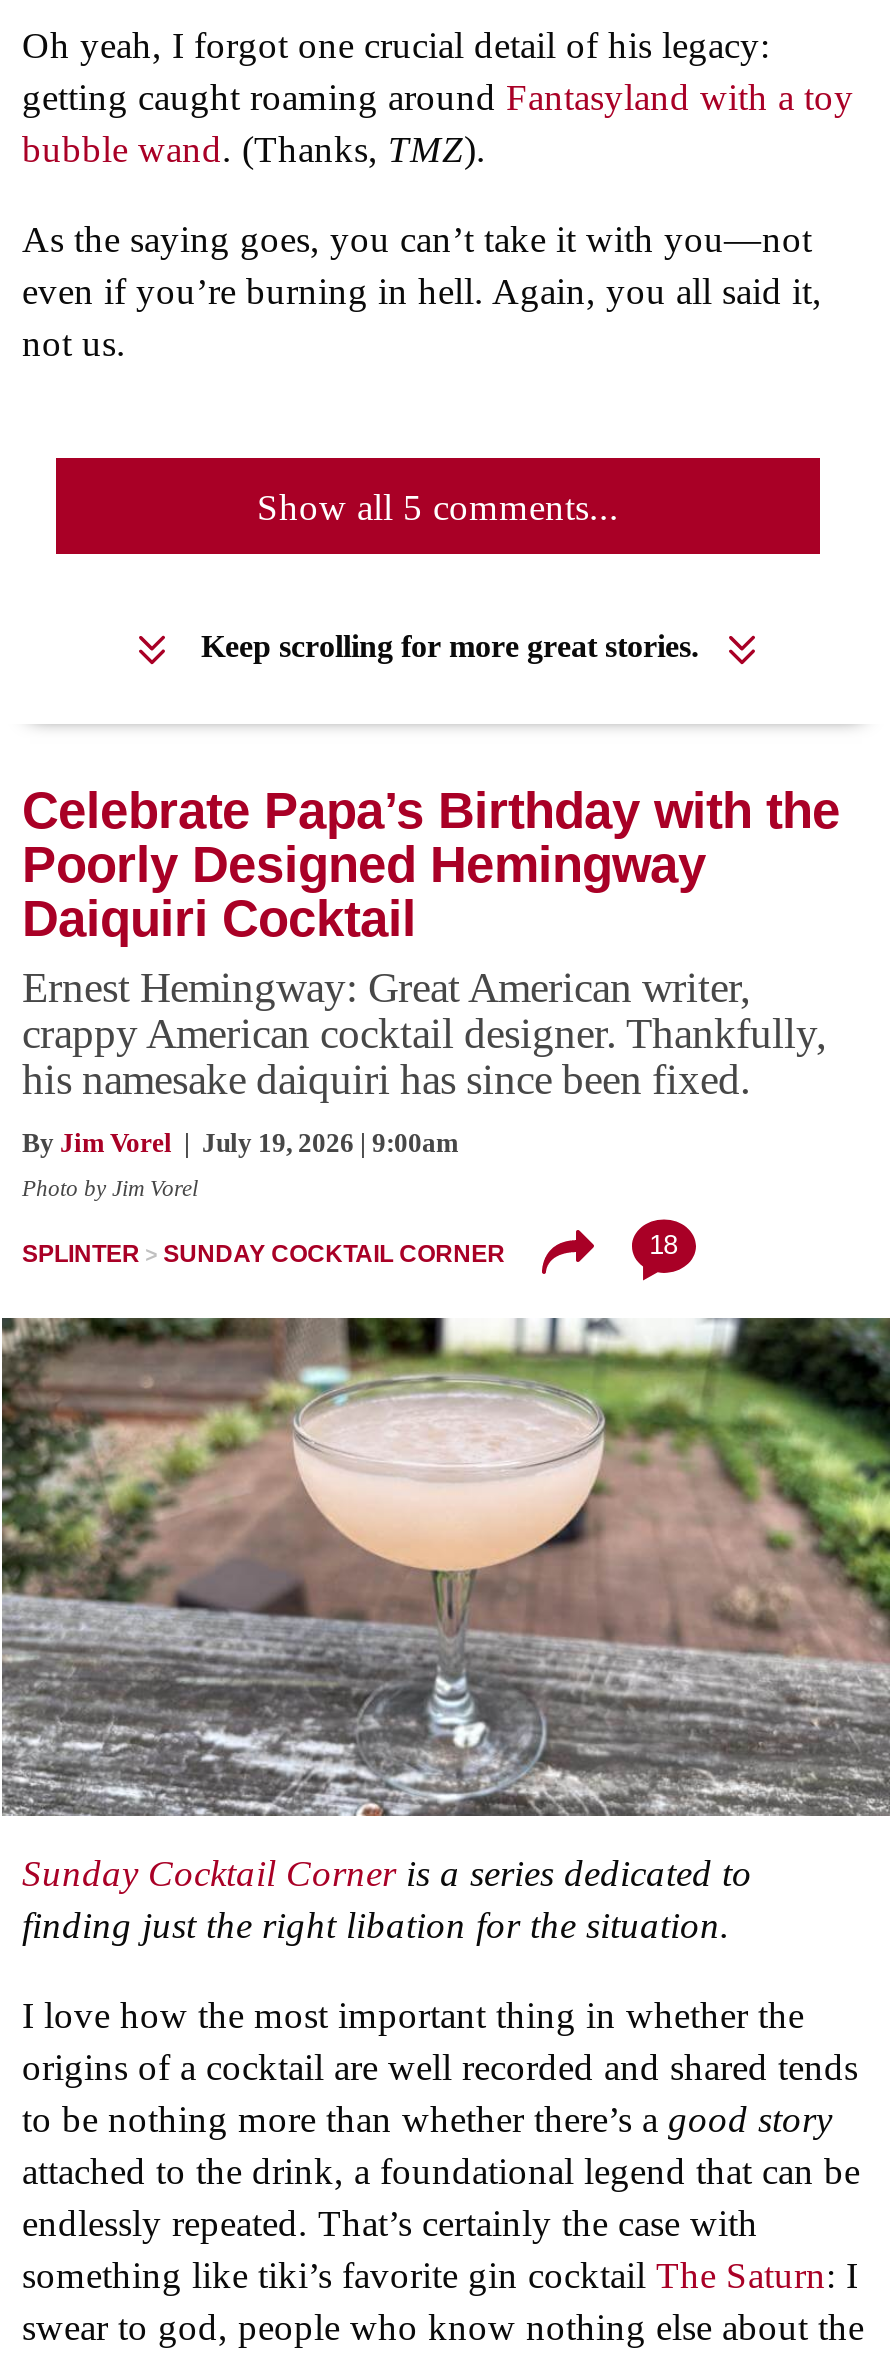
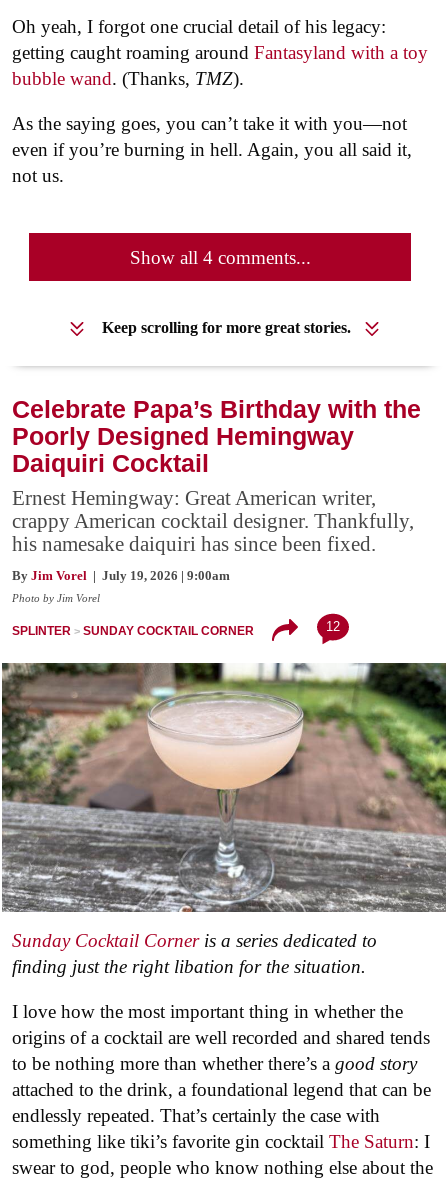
- Show all 5 comments...
+ Show all 4 comments...

- 18
+ 12
